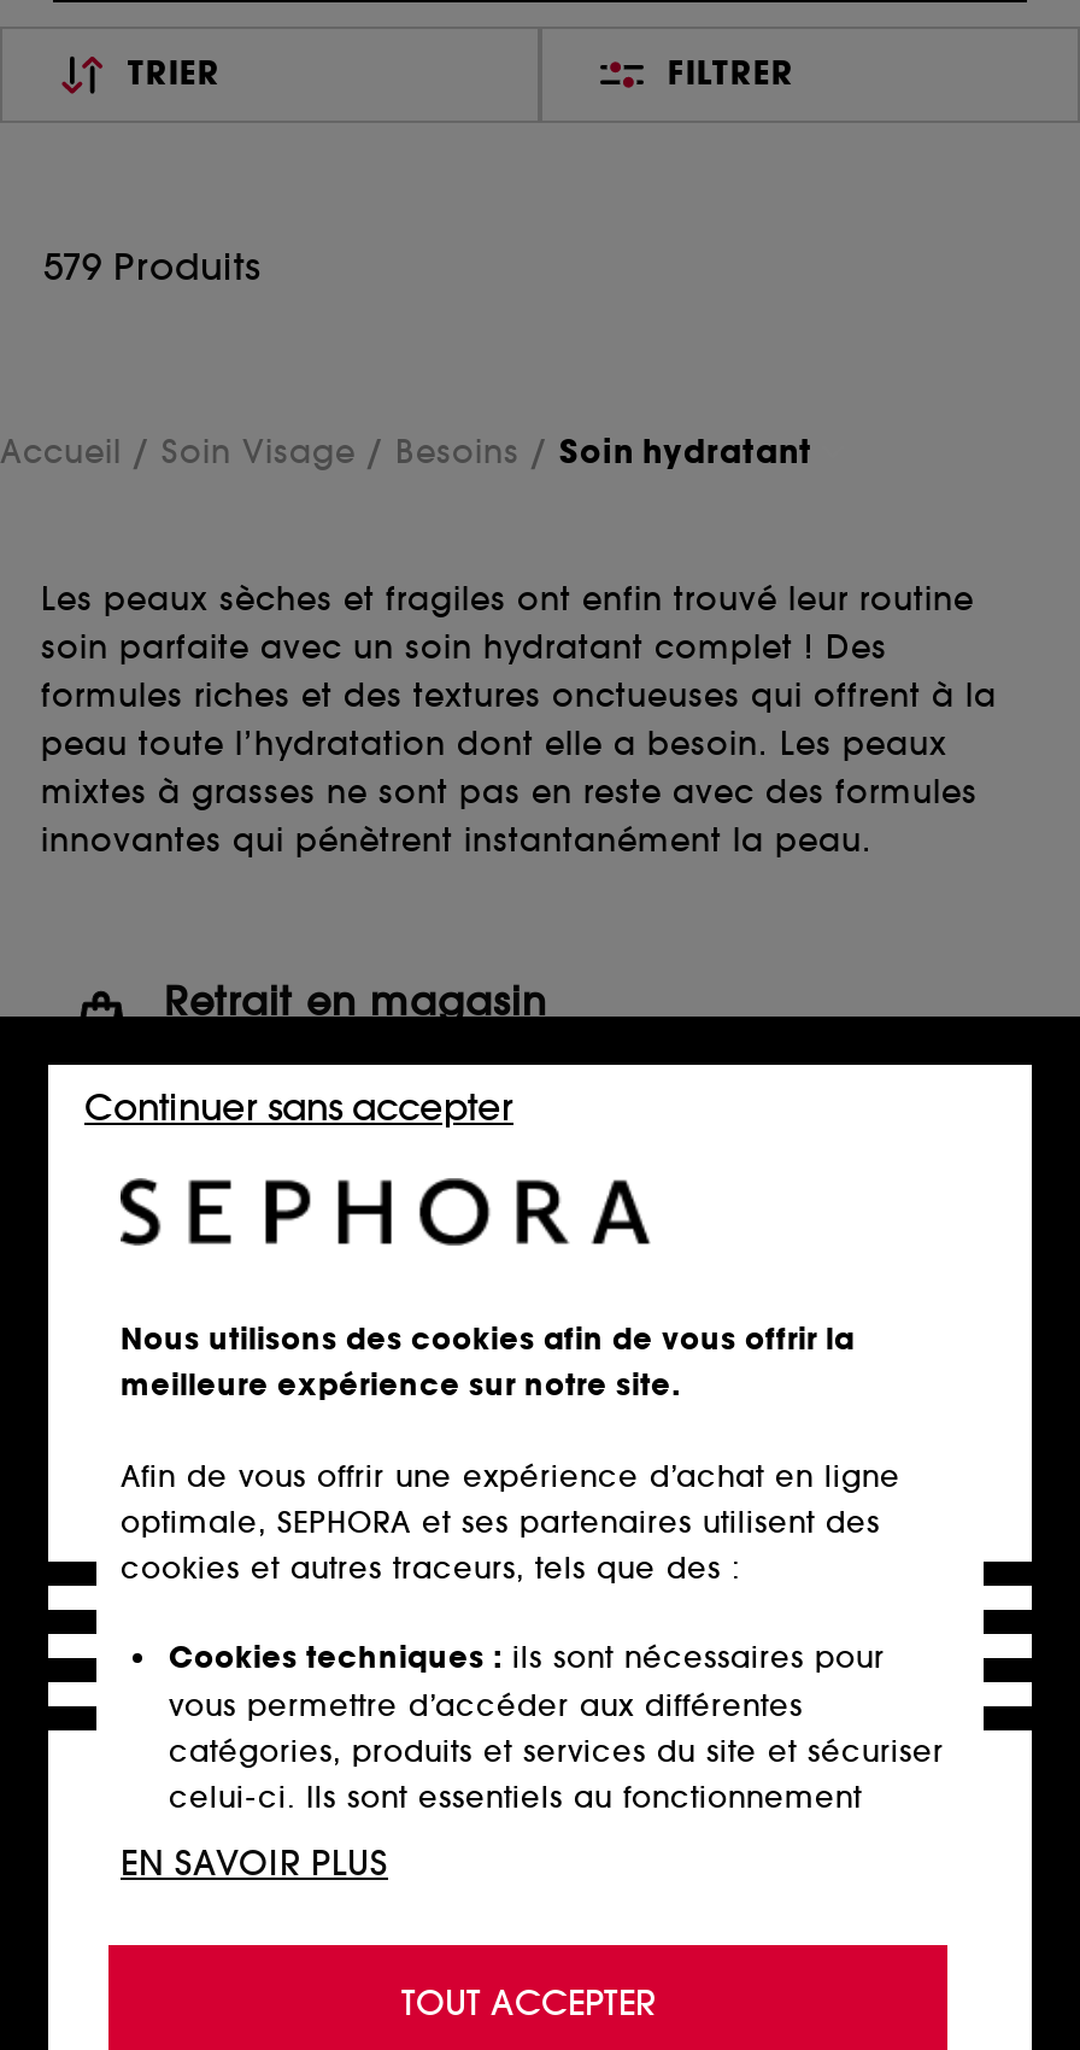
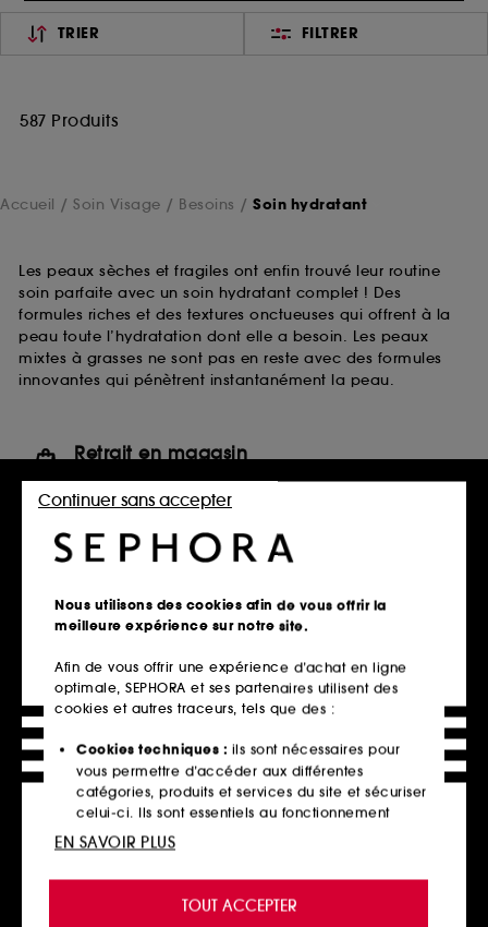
- 579 Produits
+ 587 Produits
